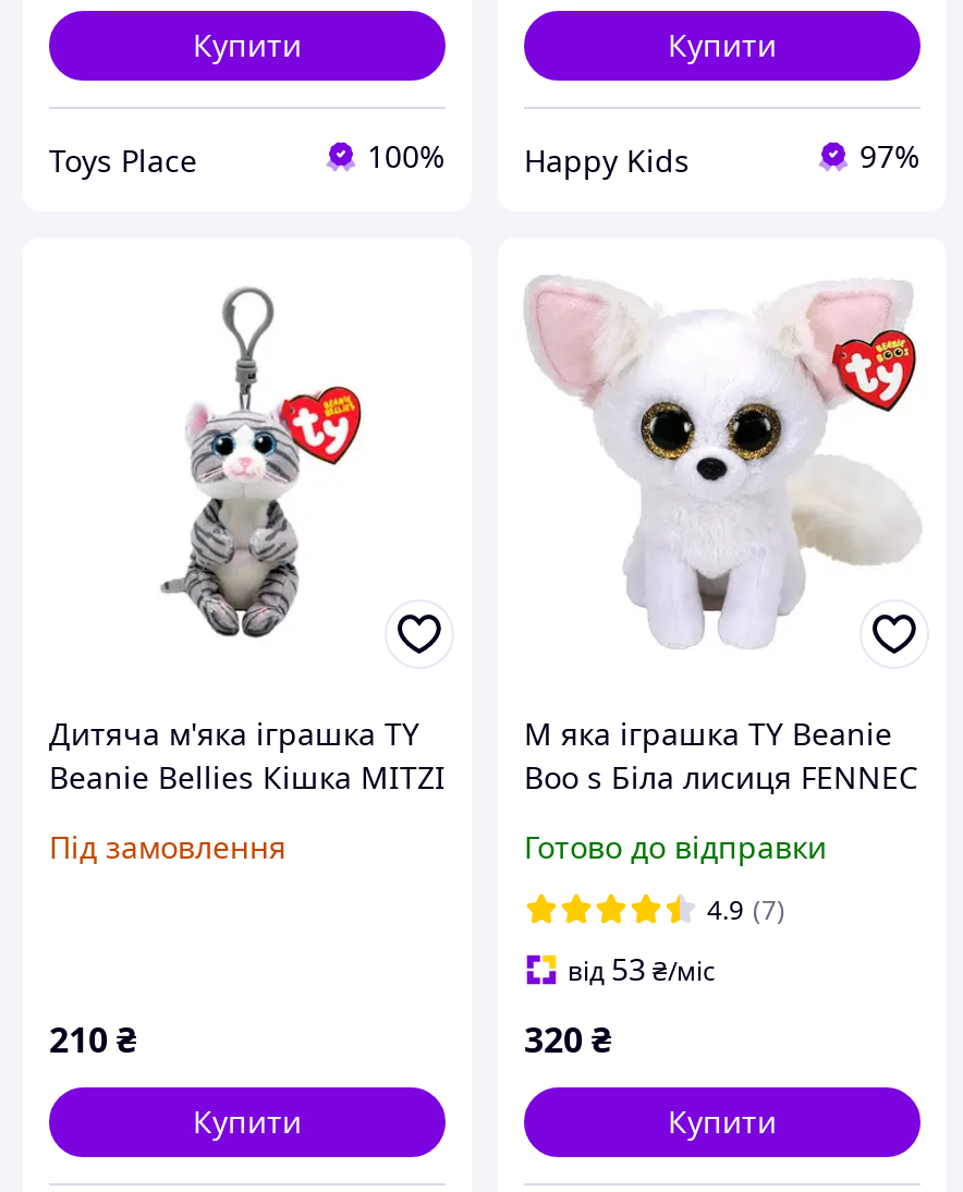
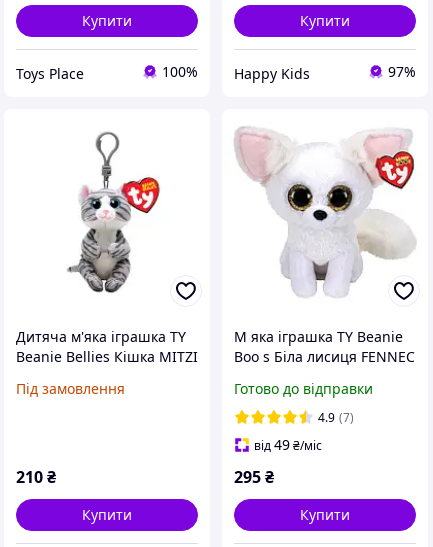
- від 53 ₴/міс
+ від 49 ₴/міс

- 320 ₴
+ 295 ₴
